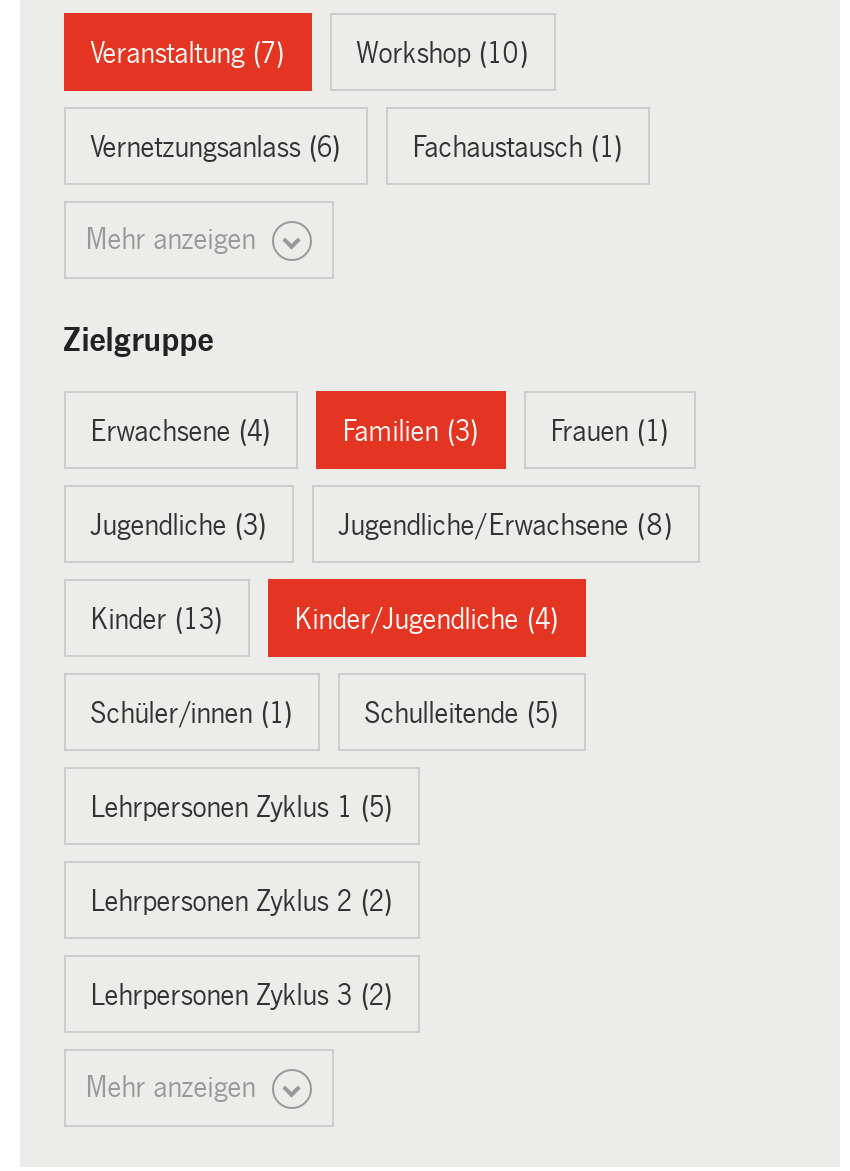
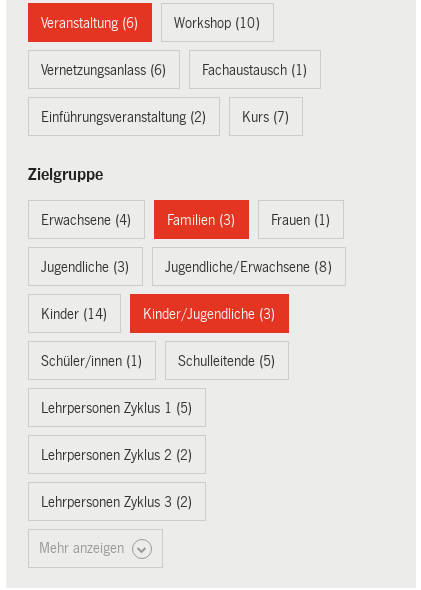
- Veranstaltung (7)
+ Veranstaltung (6)

- Mehr anzeigen
+ Einführungsveranstaltung (2)
+ Kurs (7)

- Kinder (13)
+ Kinder (14)

- Kinder/Jugendliche (4)
+ Kinder/Jugendliche (3)
